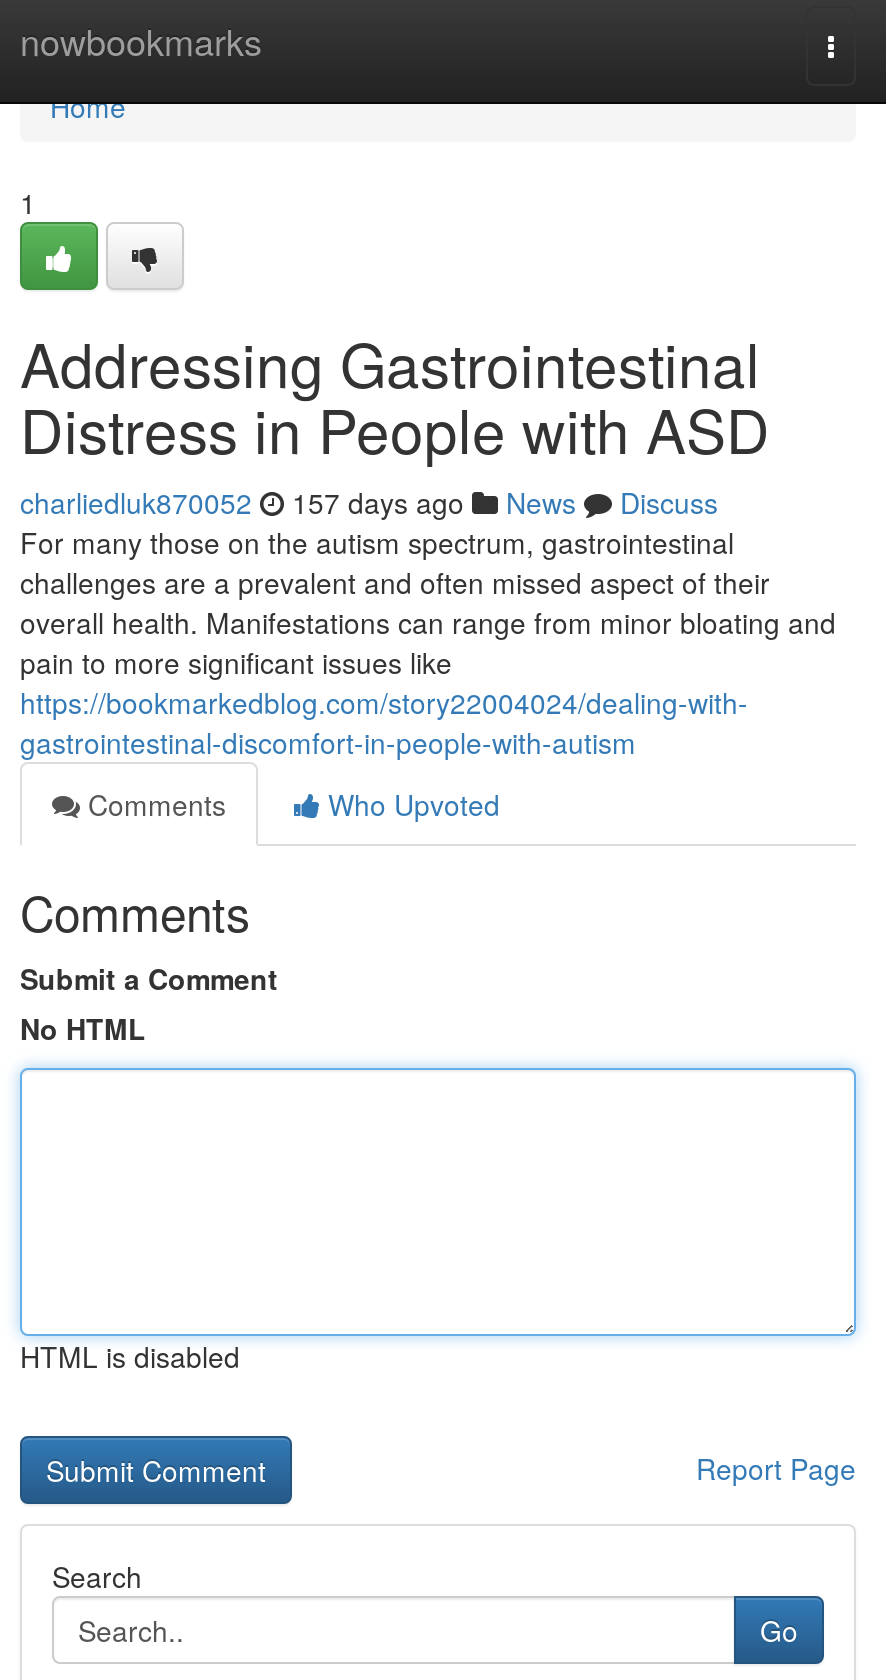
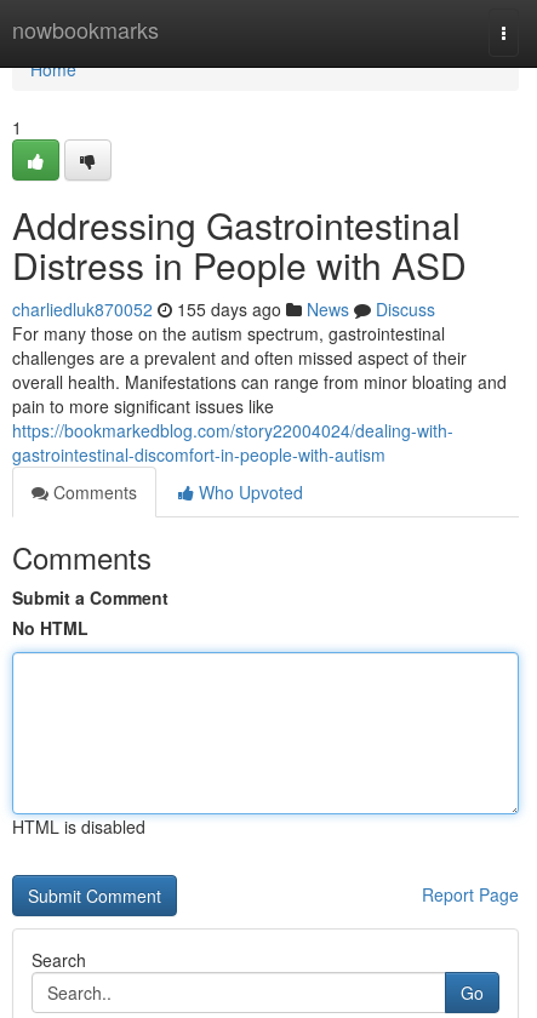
- charliedluk870052 157 days ago News Discuss
+ charliedluk870052 155 days ago News Discuss
